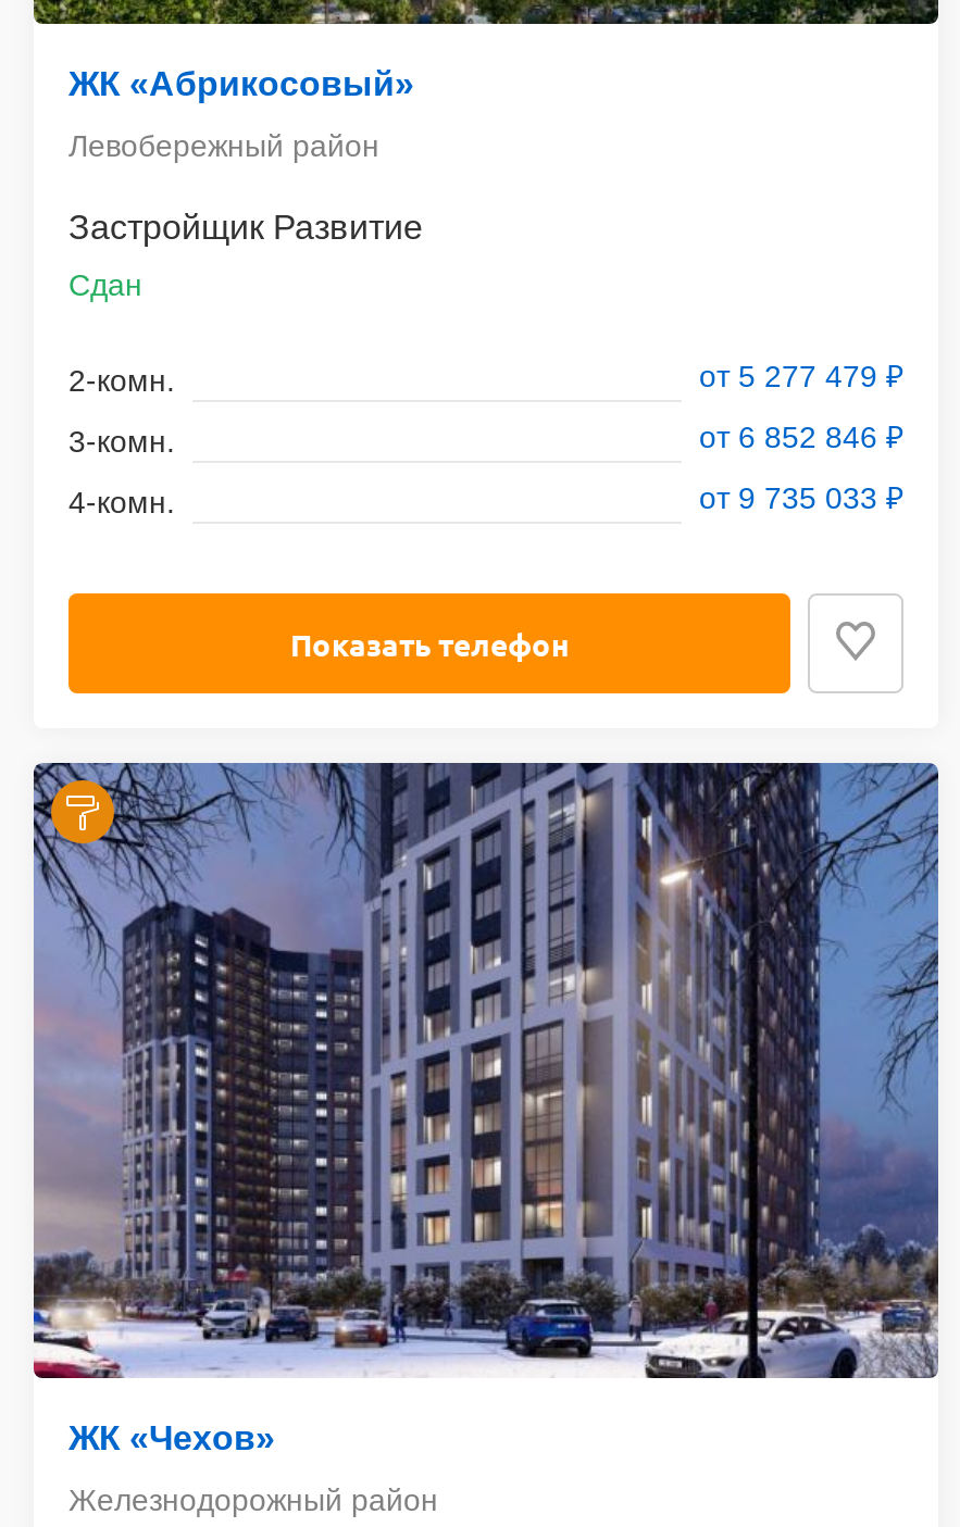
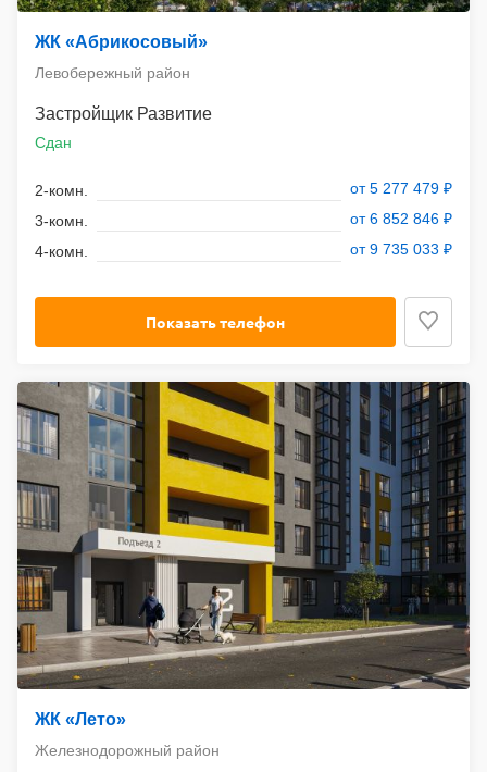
- [image]
- ЖК «Чехов»
+ [image]
+ ЖК «Лето»
